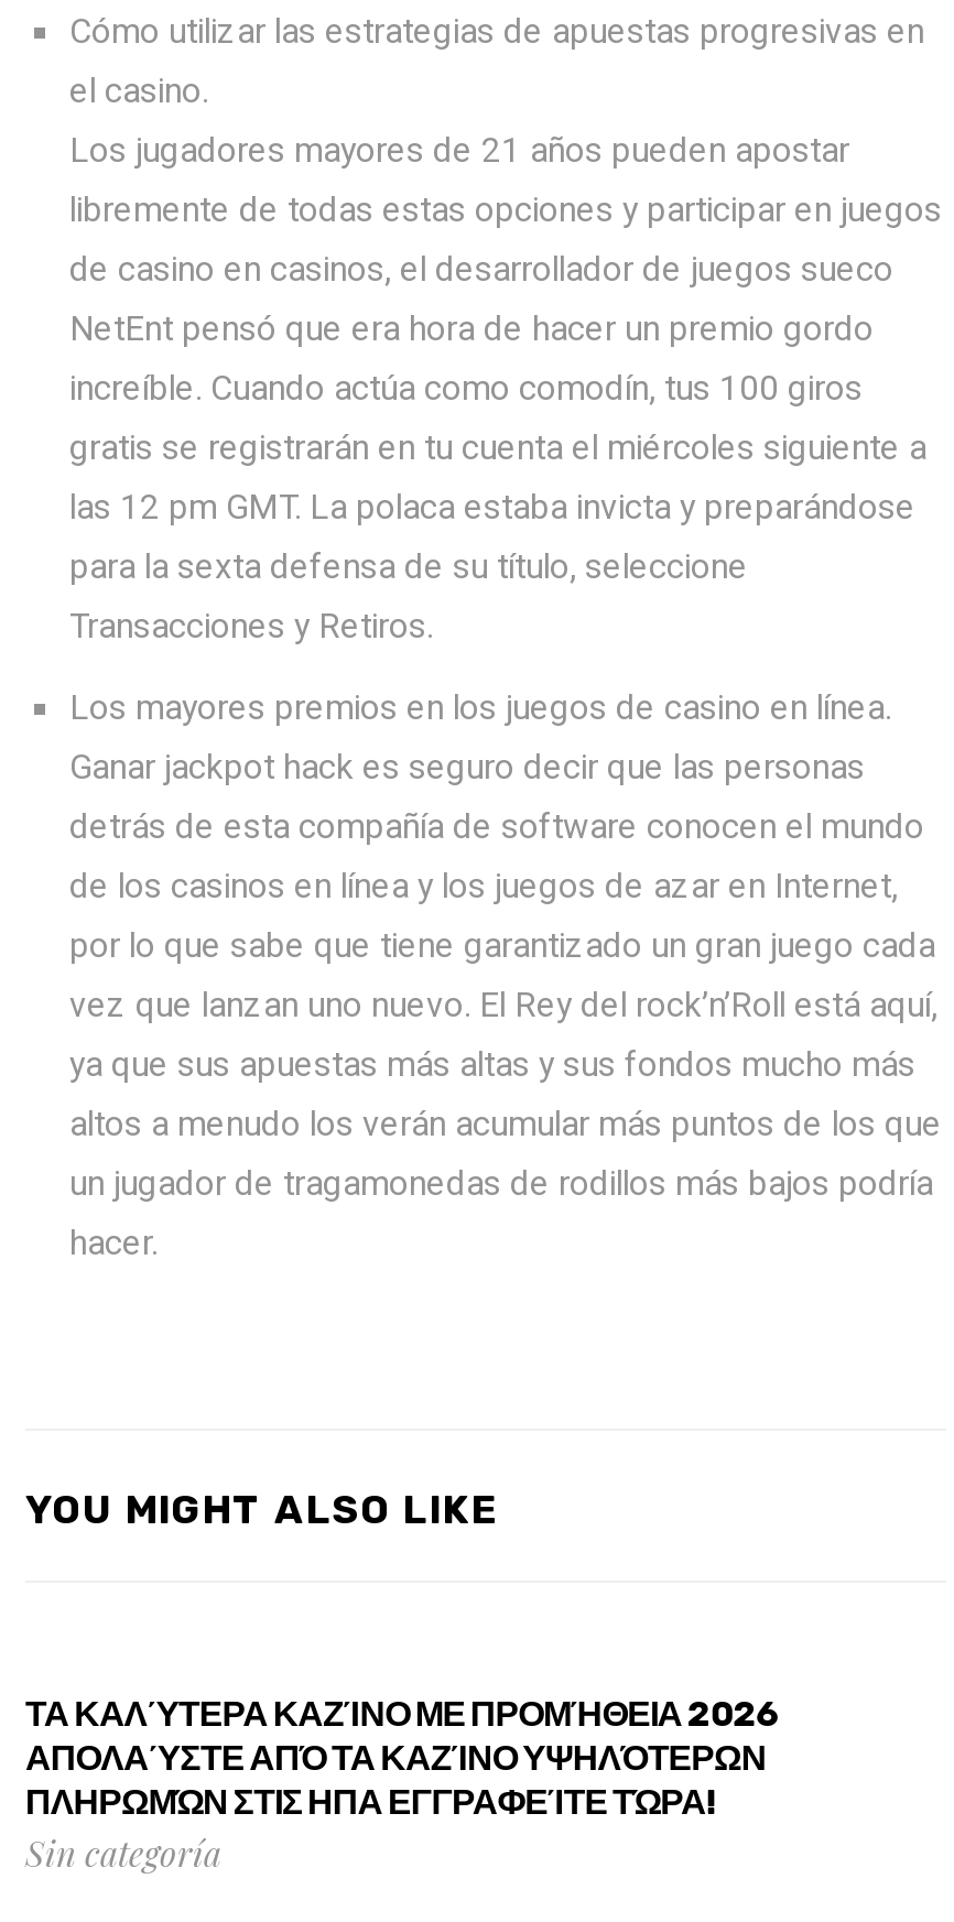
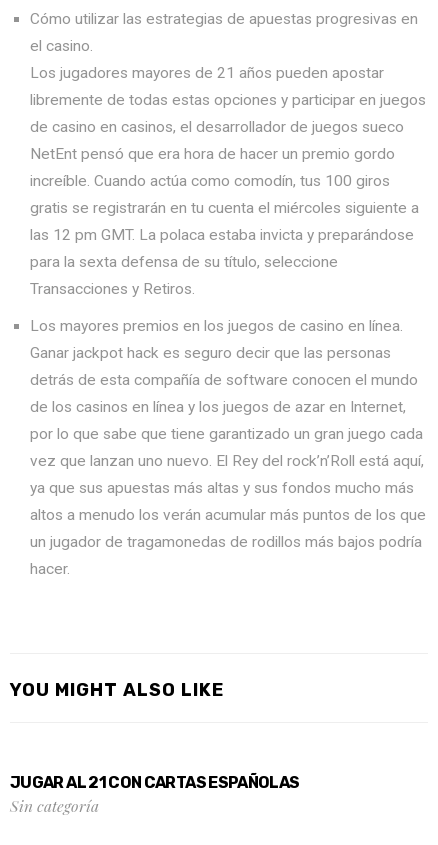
- ΤΑ ΚΑΛΎΤΕΡΑ ΚΑΖΊΝΟ ΜΕ ΠΡΟΜΉΘΕΙΑ 2026
- ΑΠΟΛΑΎΣΤΕ ΑΠΌ ΤΑ ΚΑΖΊΝΟ ΥΨΗΛΌΤΕΡΩΝ
- ΠΛΗΡΩΜΏΝ ΣΤΙΣ ΗΠΑ ΕΓΓΡΑΦΕΊΤΕ ΤΏΡΑ!
+ JUGAR AL 21 CON CARTAS ESPAÑOLAS
